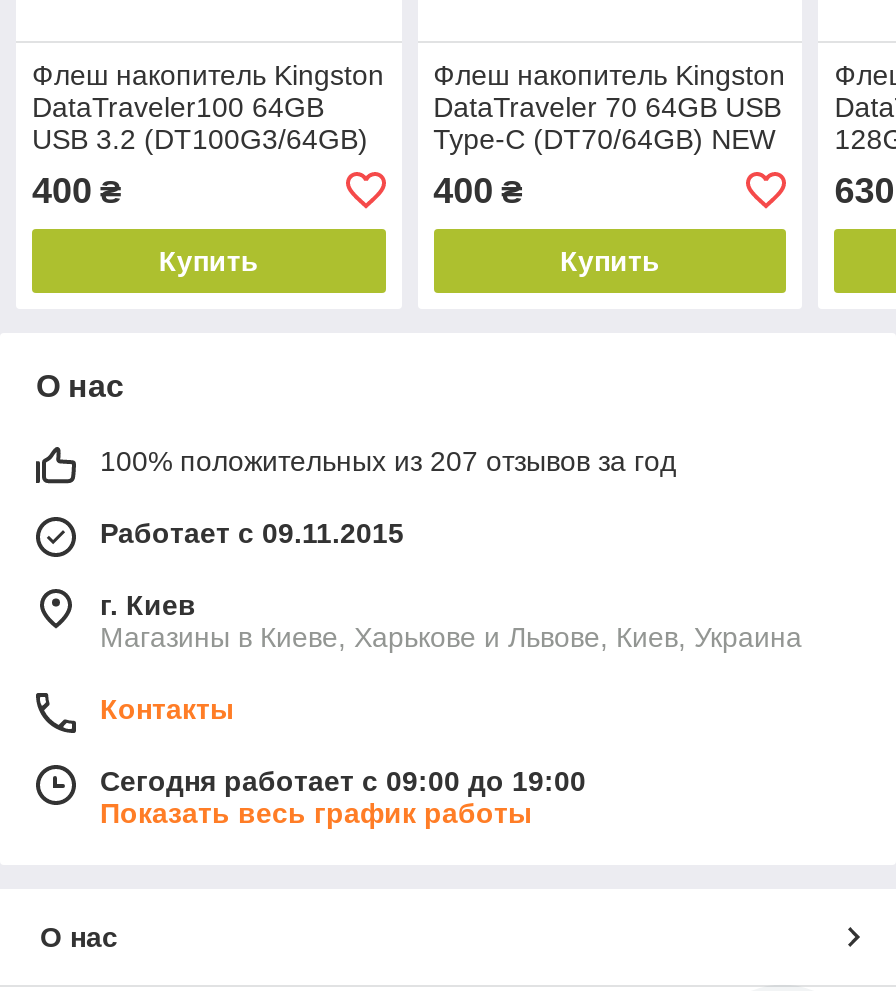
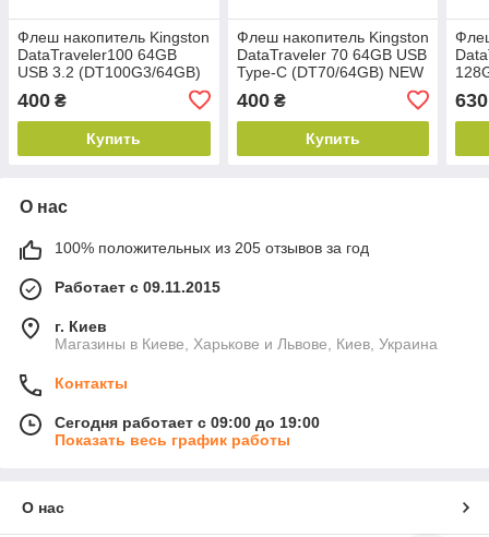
- 100% положительных из 207 отзывов за год
+ 100% положительных из 205 отзывов за год
